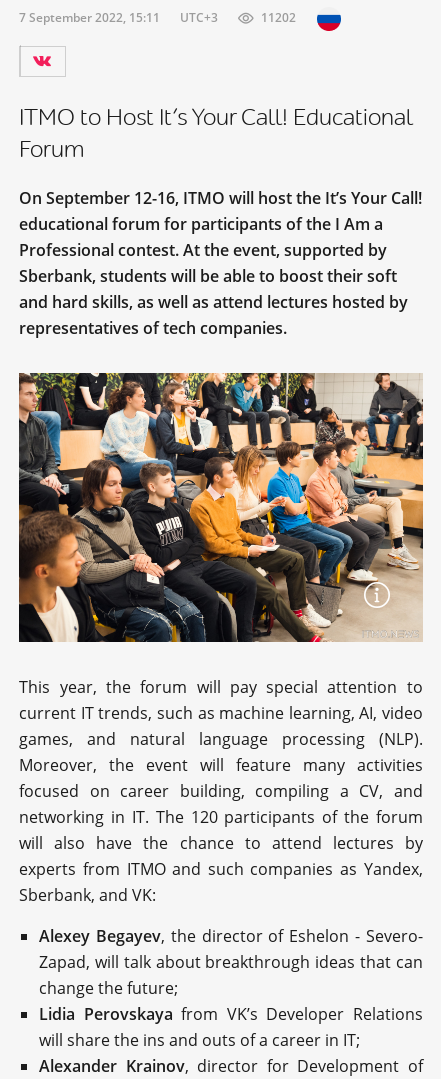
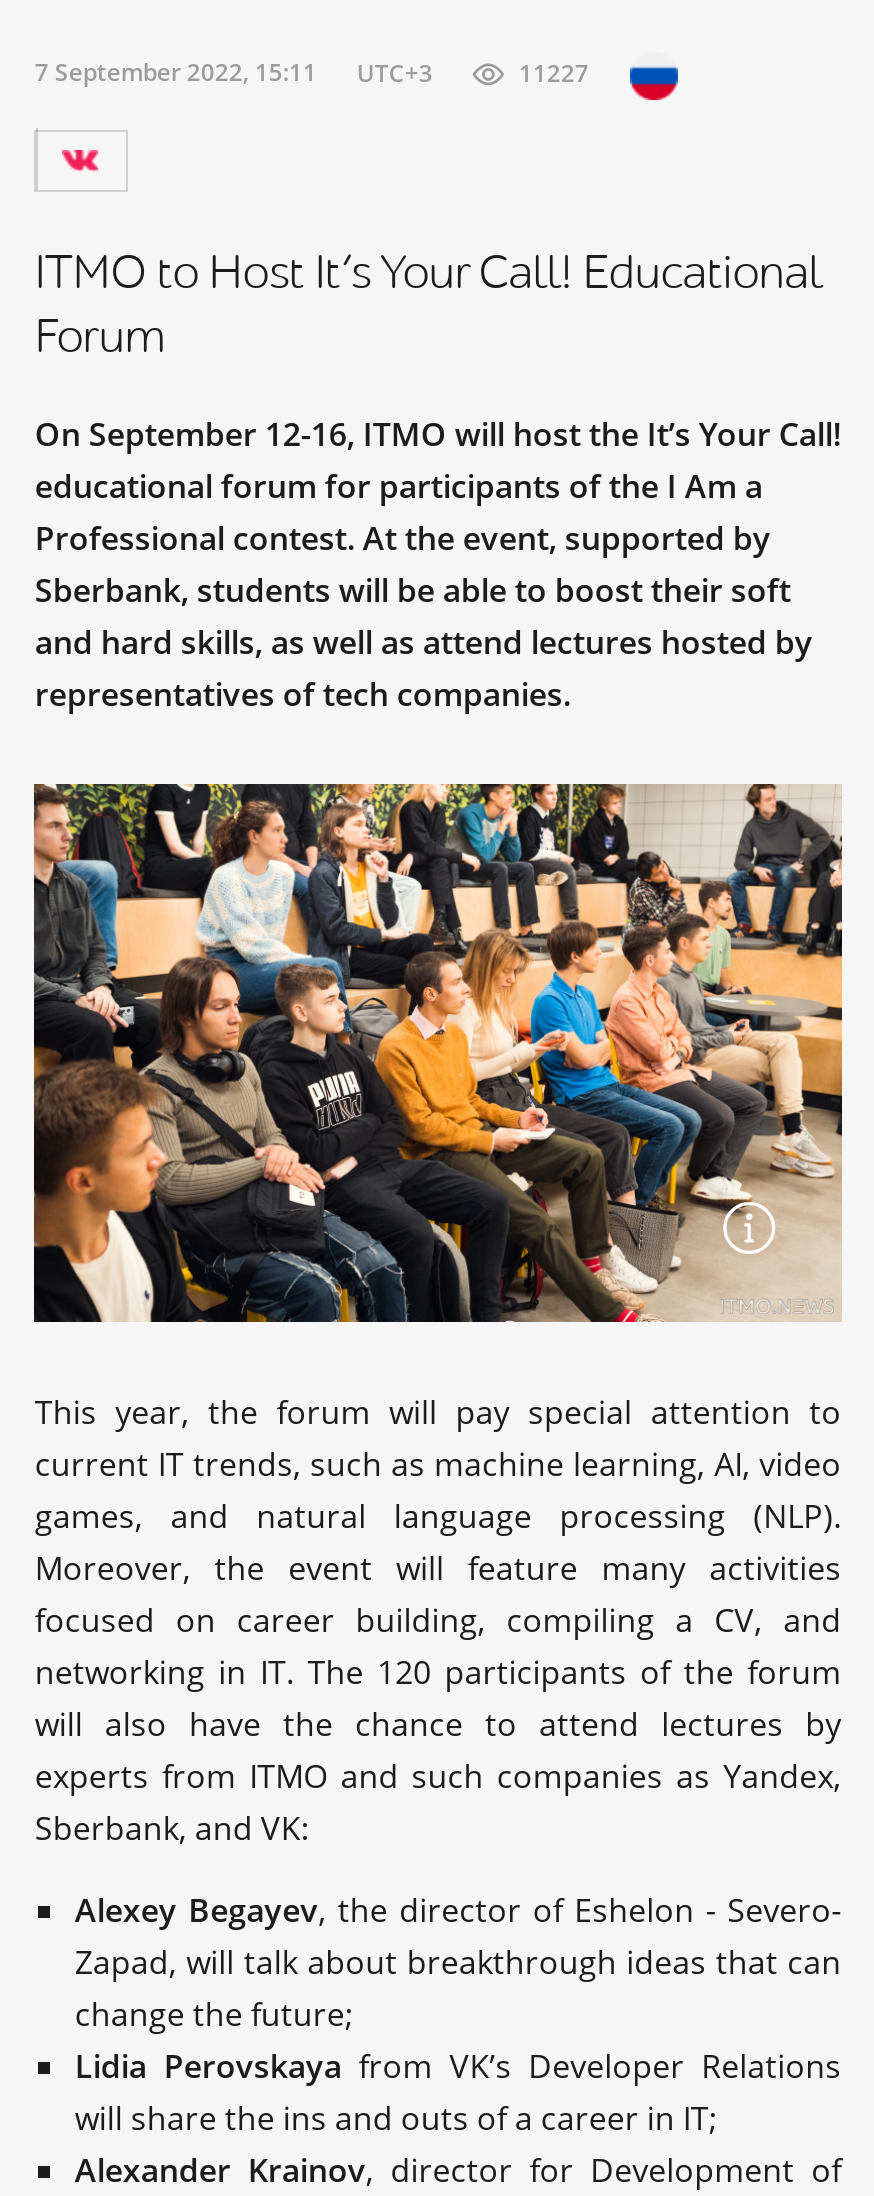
- 11202
+ 11227
